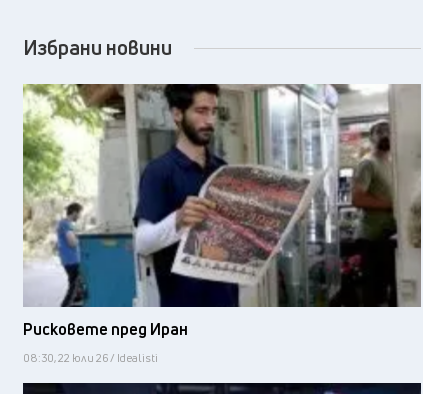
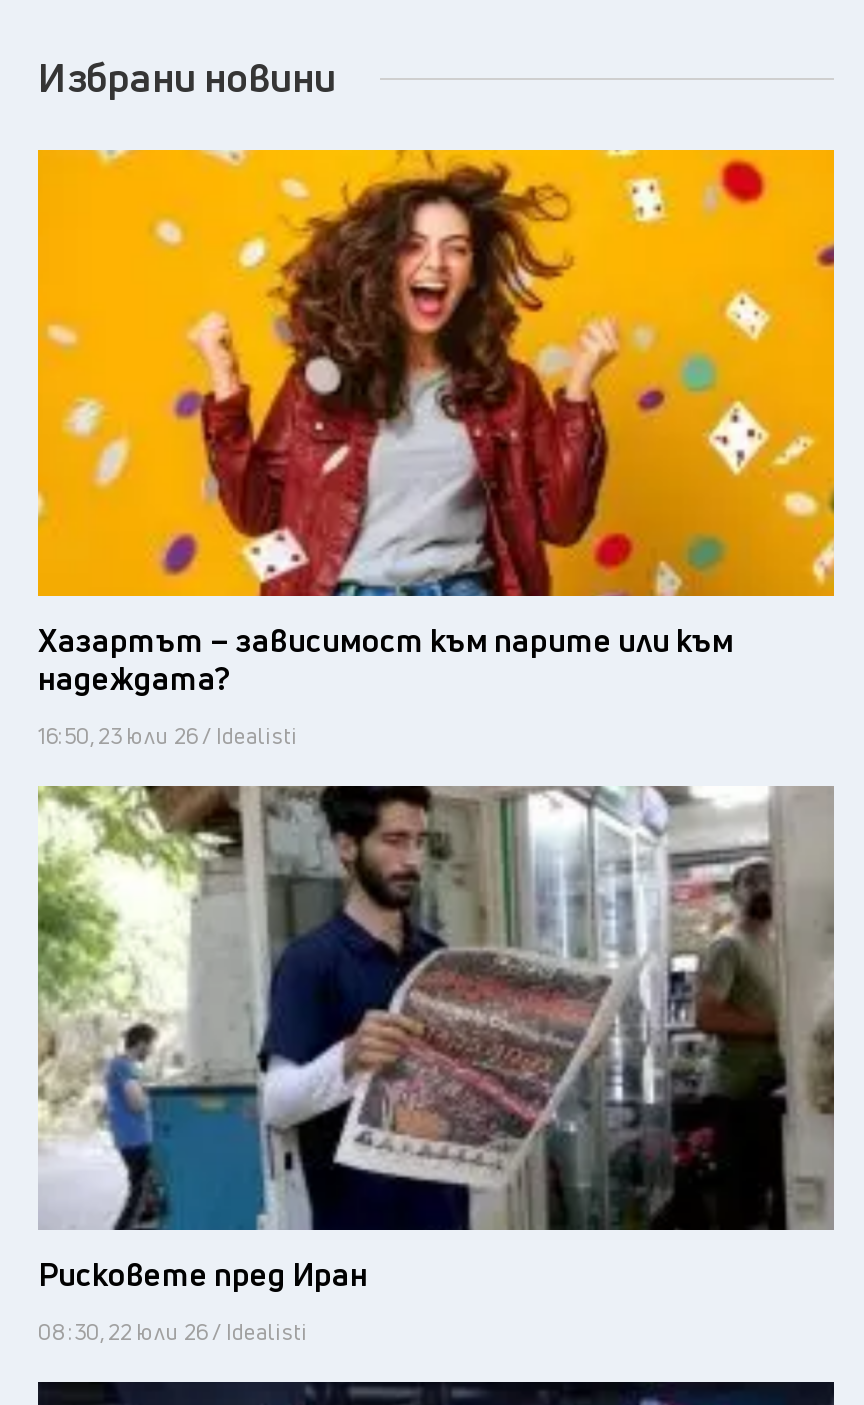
+ [image]
+ Хазартът – зависимост към парите или към
+ надеждата?
+ 16:50, 23 юли 26 / Idealisti
